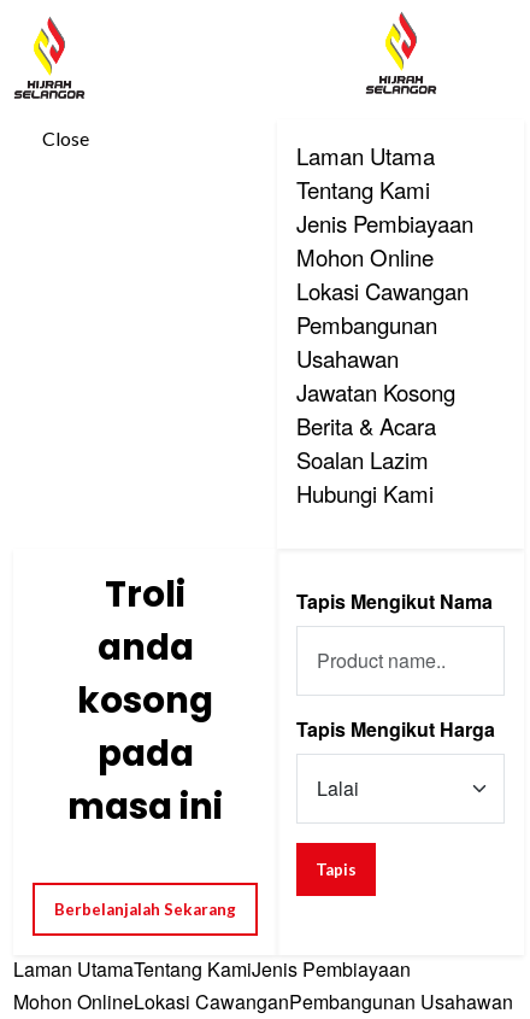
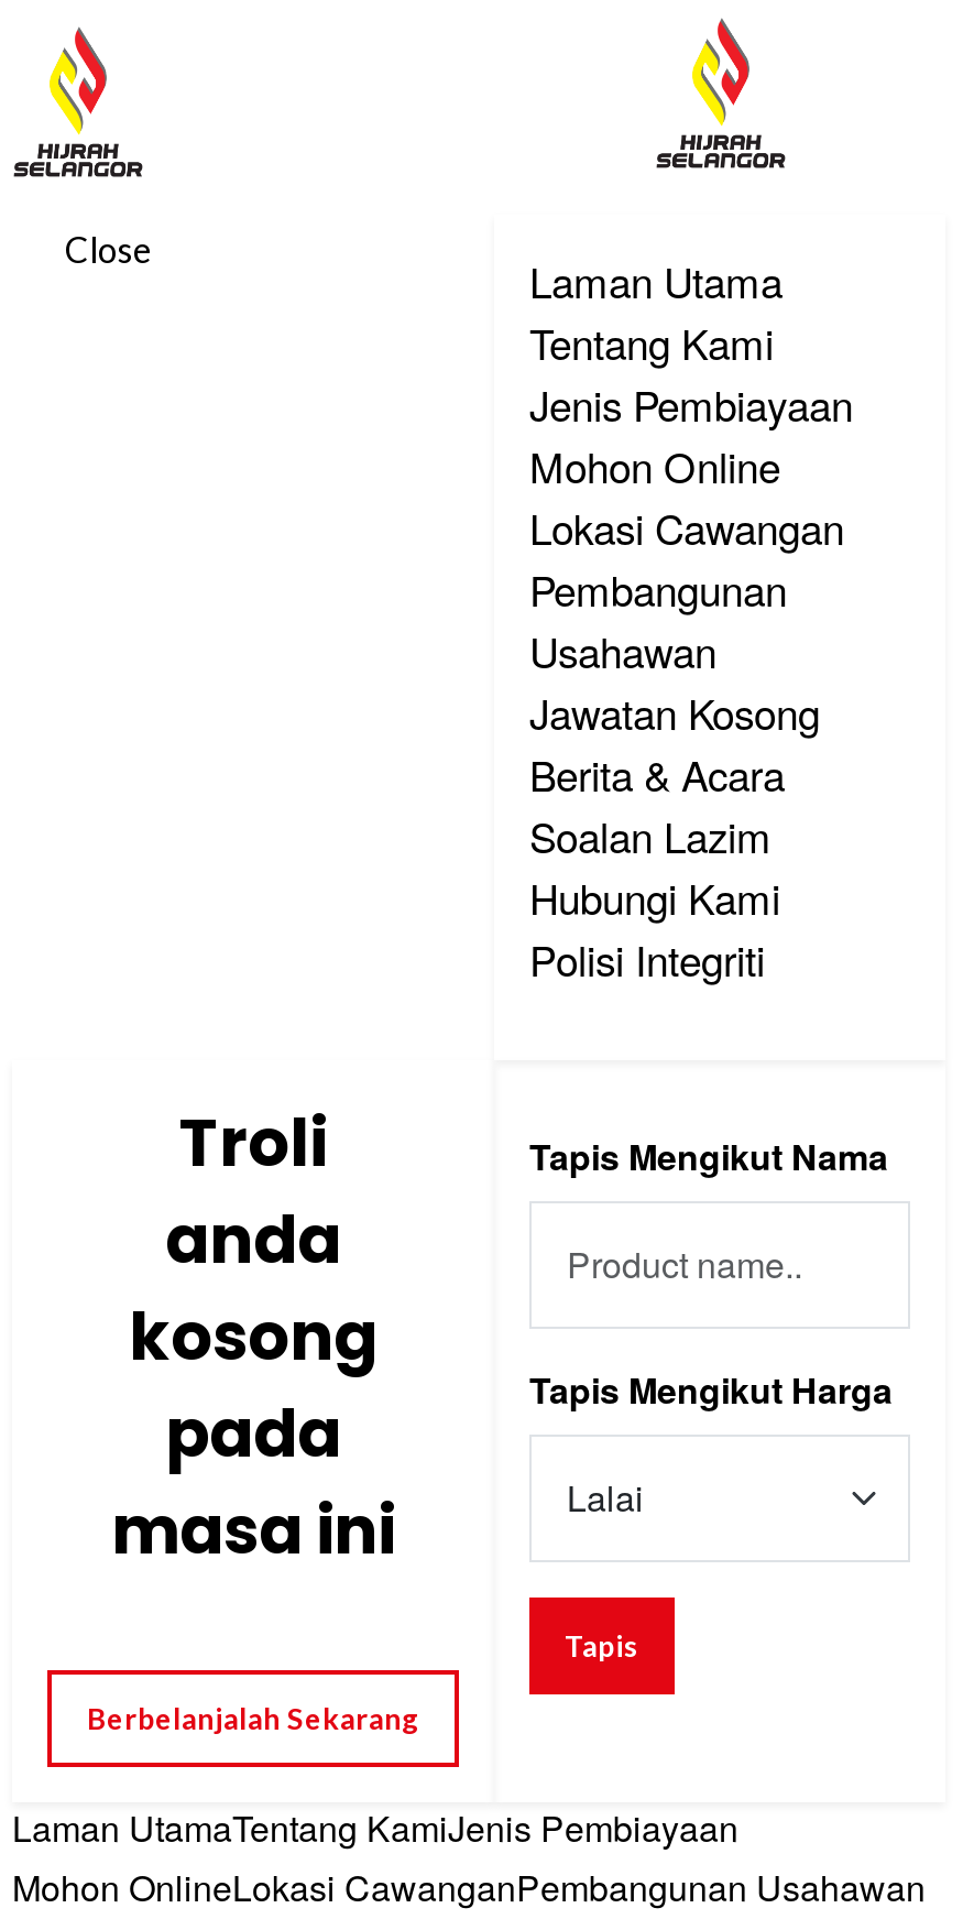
+ Polisi Integriti
